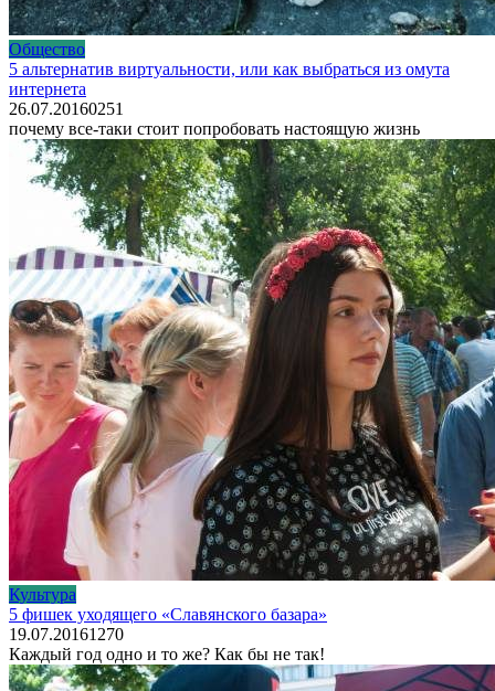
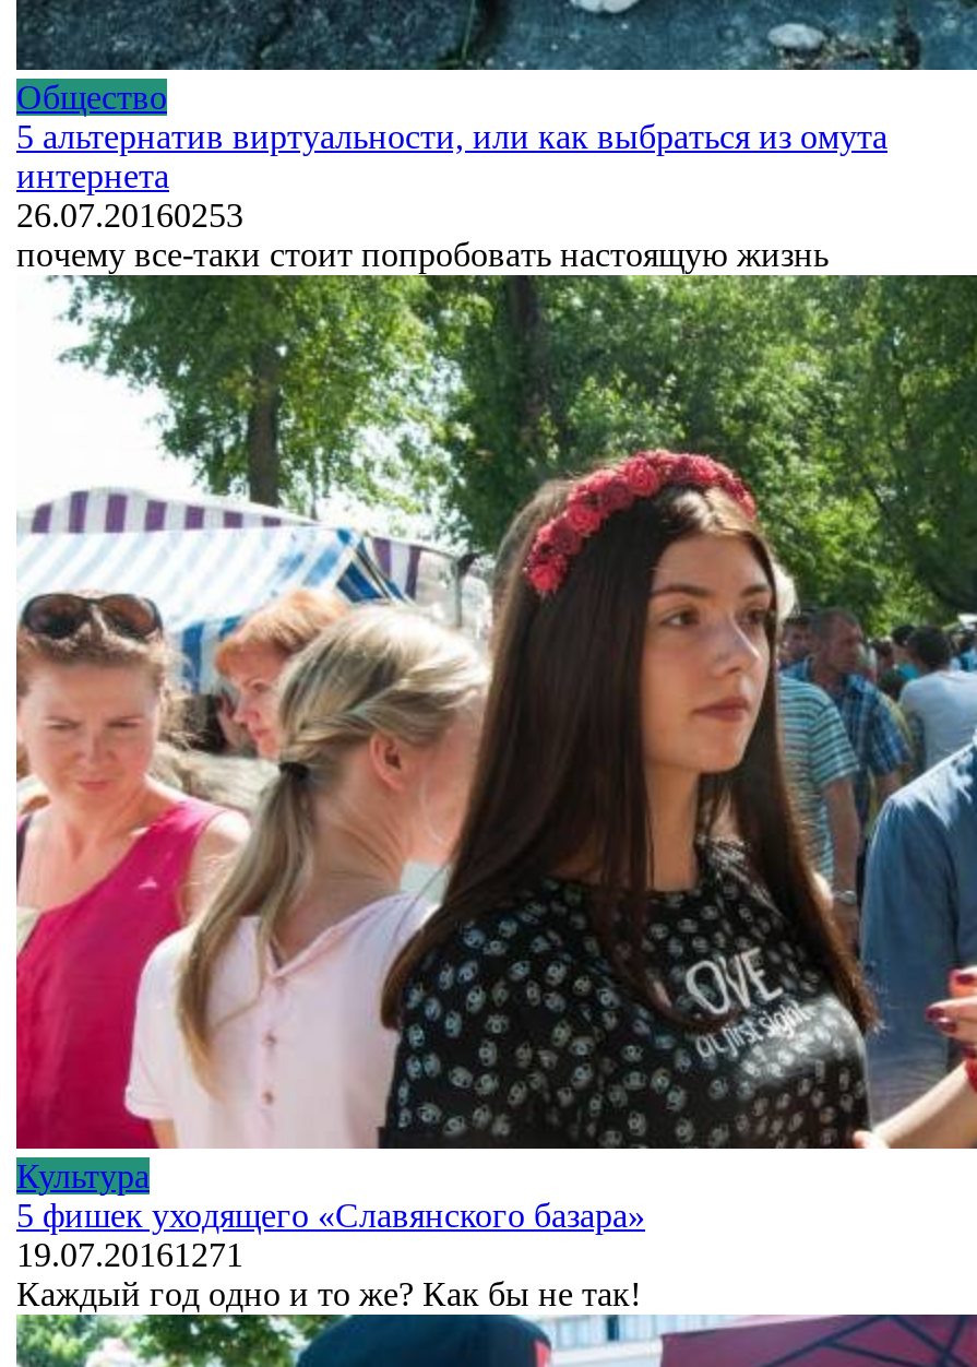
- 26.07.20160251
+ 26.07.20160253

- 19.07.20161 270
+ 19.07.20161 271
